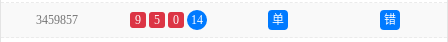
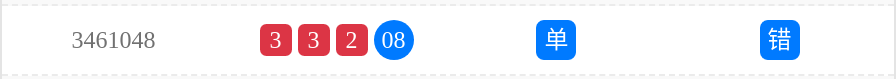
- 3459857
+ 3461048

- 9
+ 3

- 5
+ 3

- 0
+ 2

- 14
+ 08
